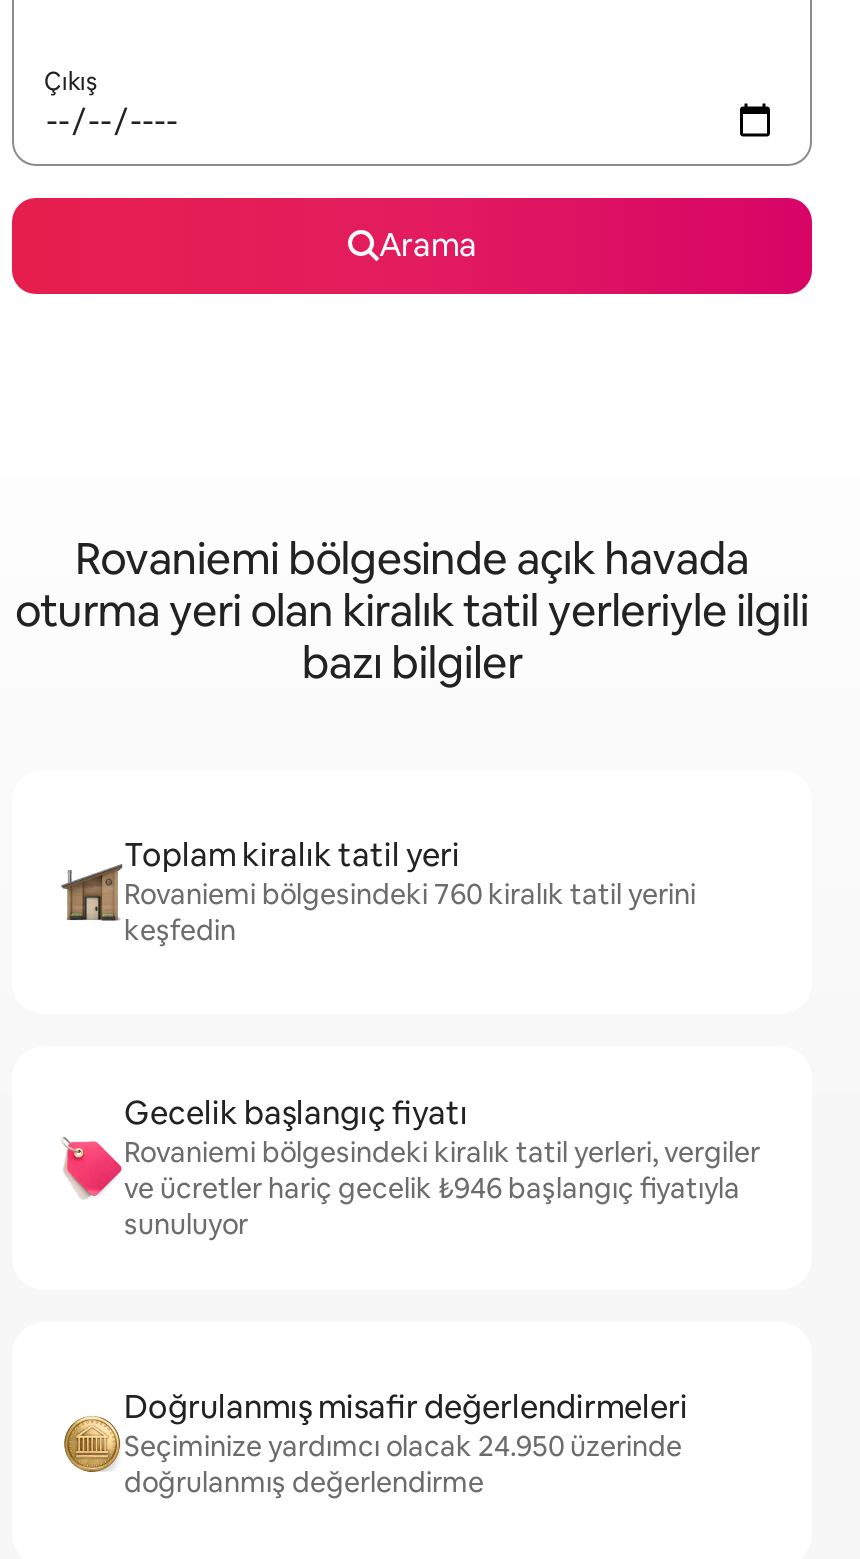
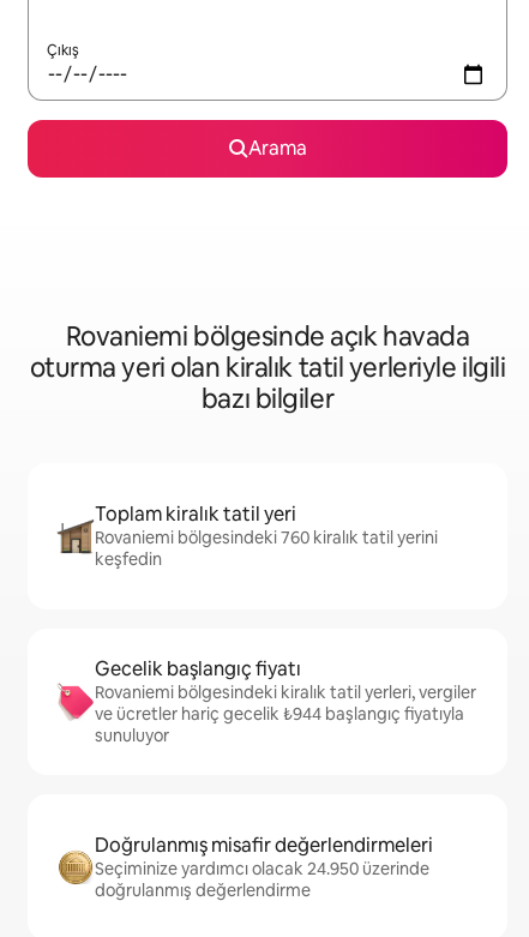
- ve ücretler hariç gecelik ₺946 başlangıç fiyatıyla
+ ve ücretler hariç gecelik ₺944 başlangıç fiyatıyla
